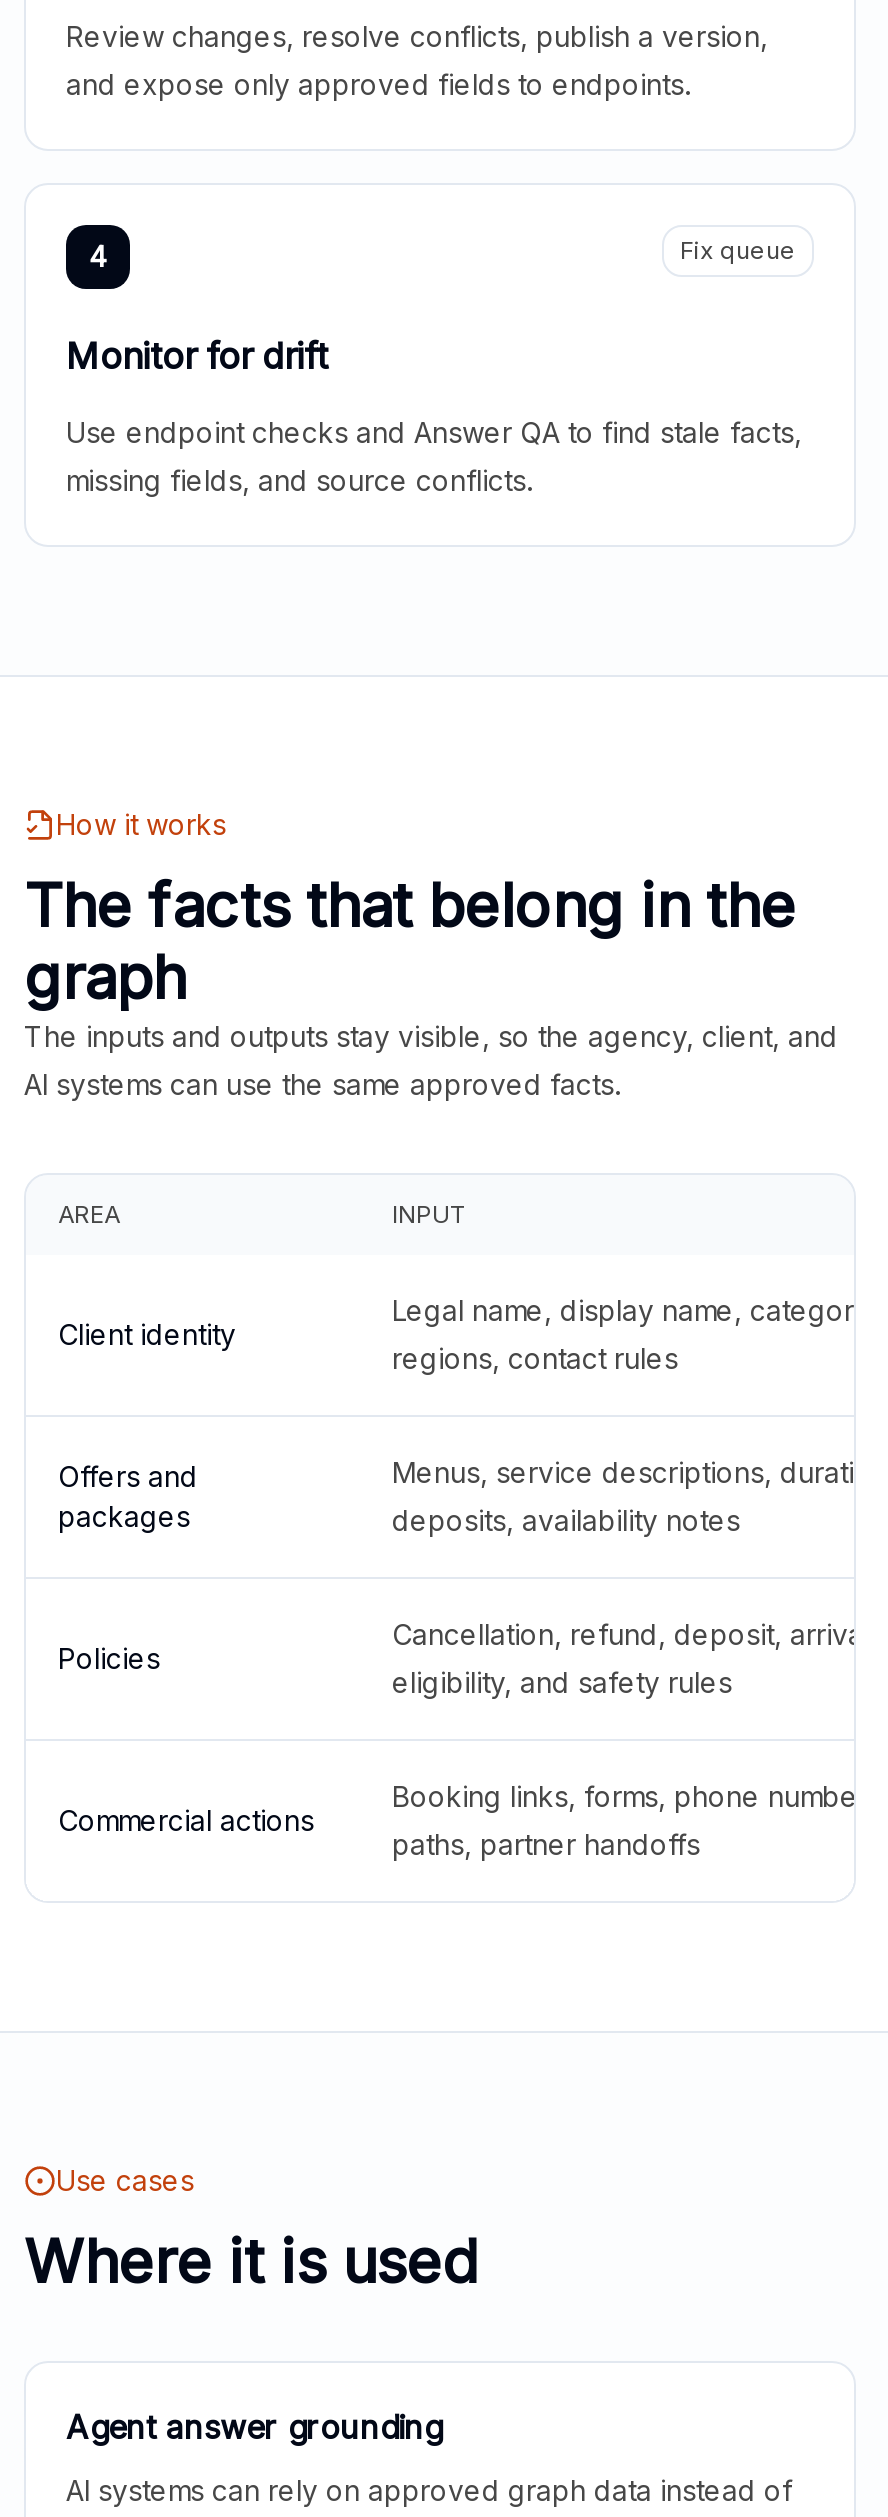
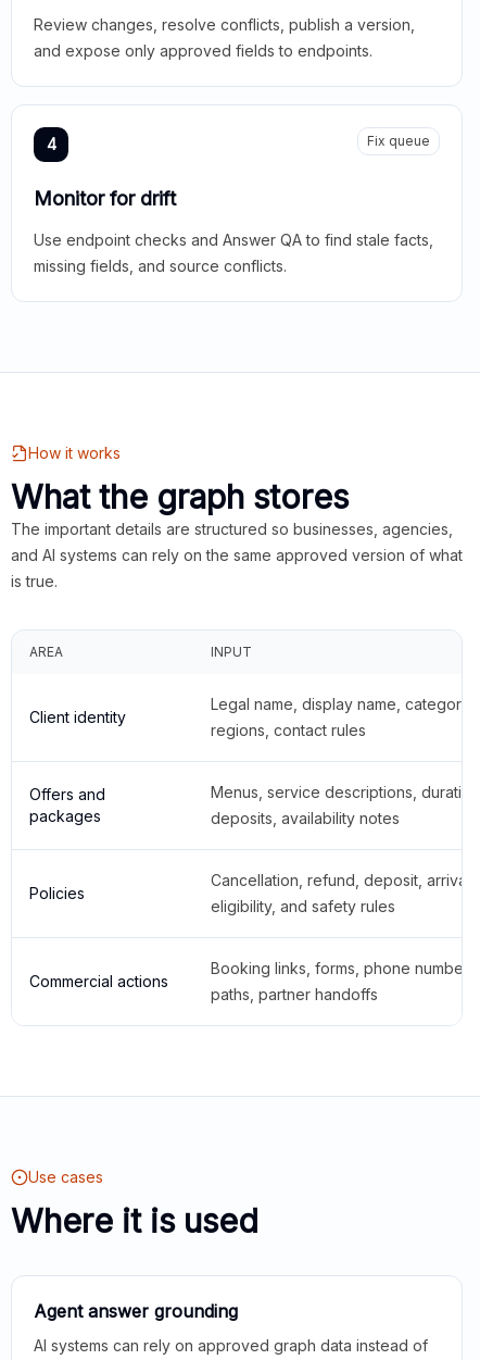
- The facts that belong in the
- graph
- The inputs and outputs stay visible, so the agency, client, and
- AI systems can use the same approved facts.
+ What the graph stores
+ The important details are structured so businesses, agencies,
+ and AI systems can rely on the same approved version of what
+ is true.
